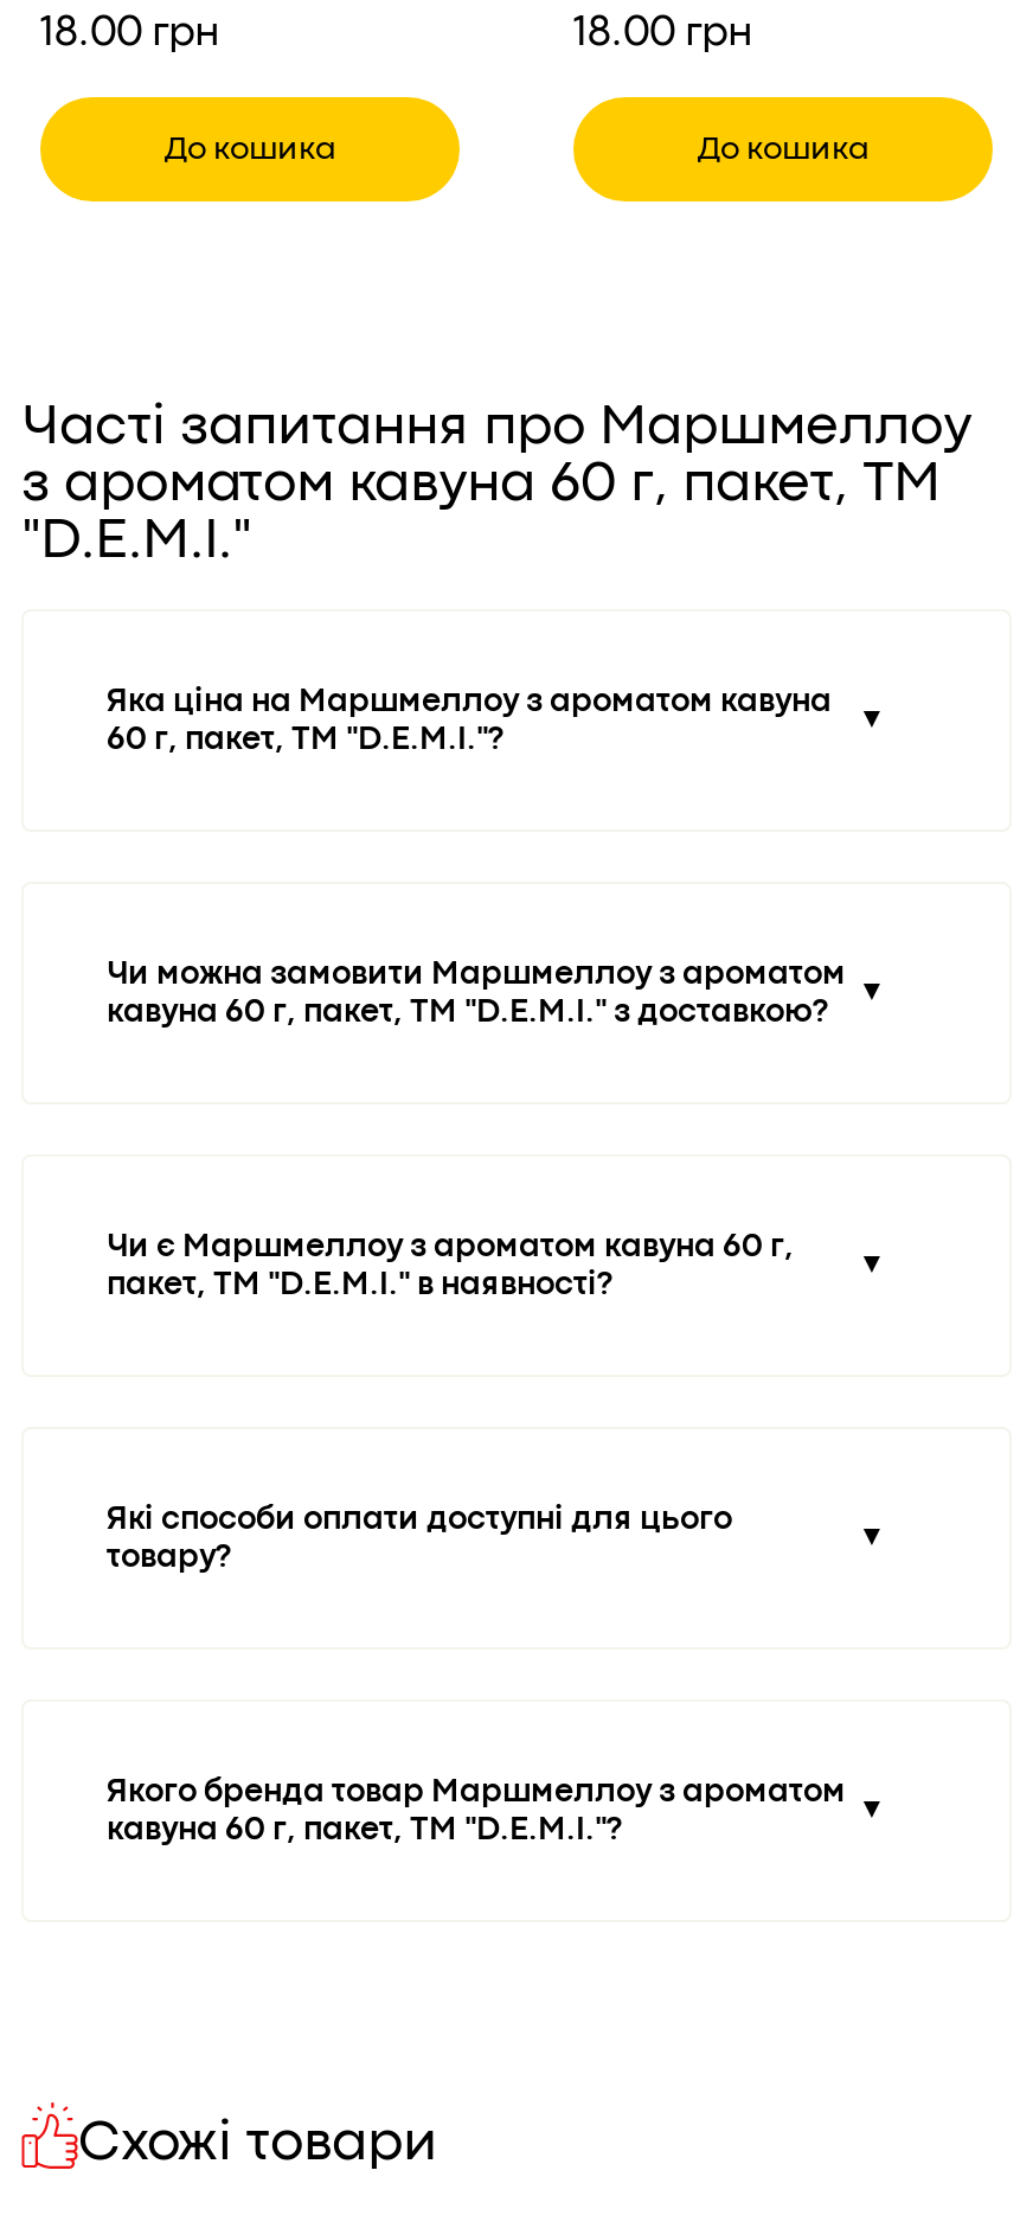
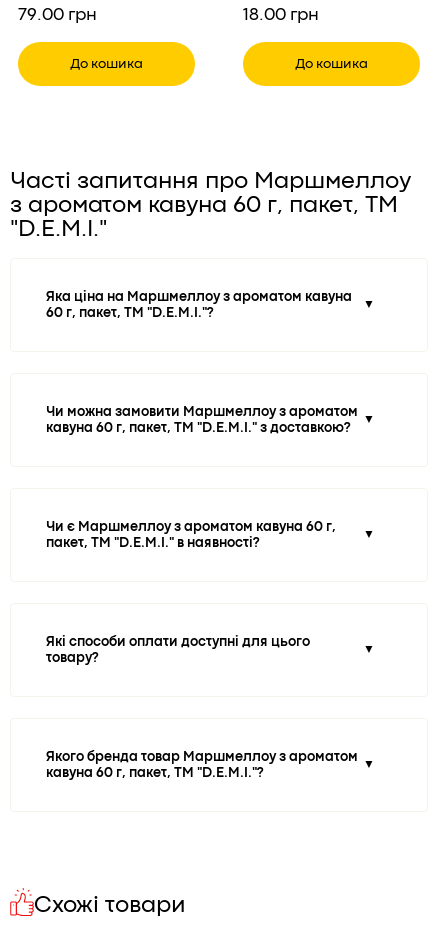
- 18.00 грн
- До кошика

+ 79.00 грн
+ До кошика
